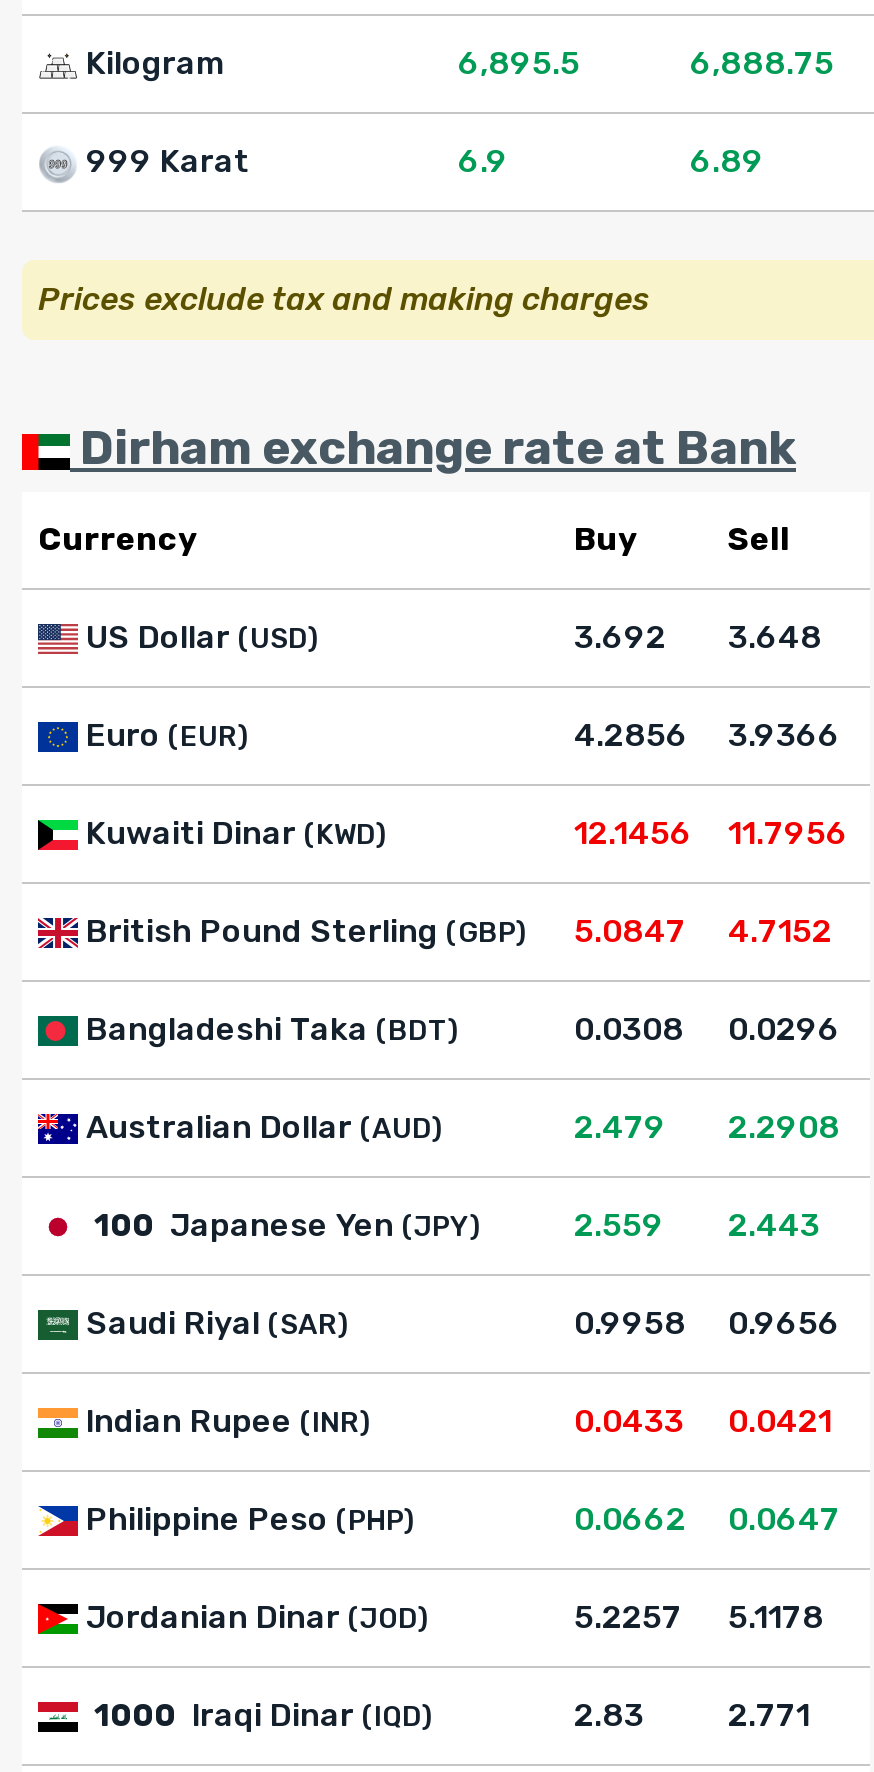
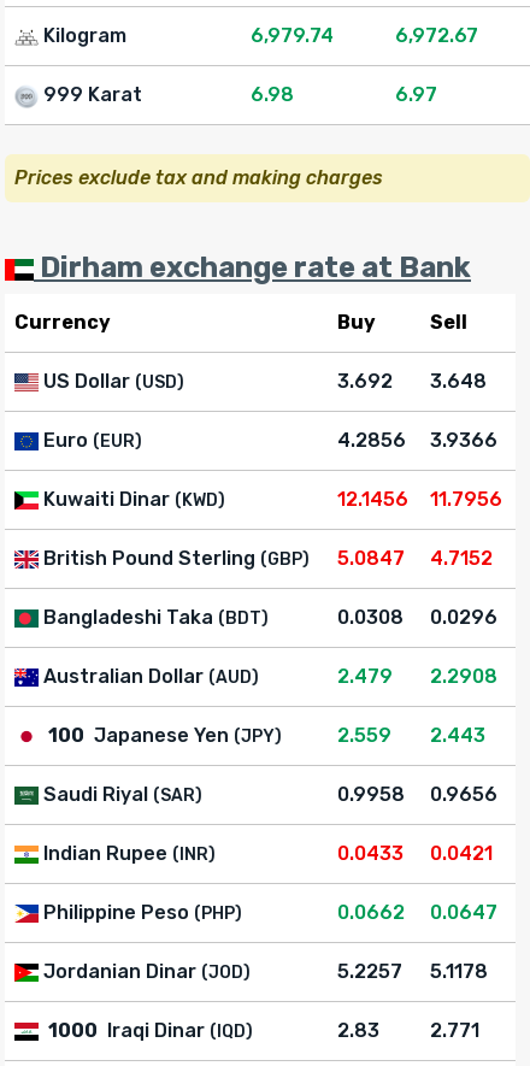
- 6,895.5
+ 6,979.74

- 6,888.75
+ 6,972.67

- 6.9
+ 6.98

- 6.89
+ 6.97
